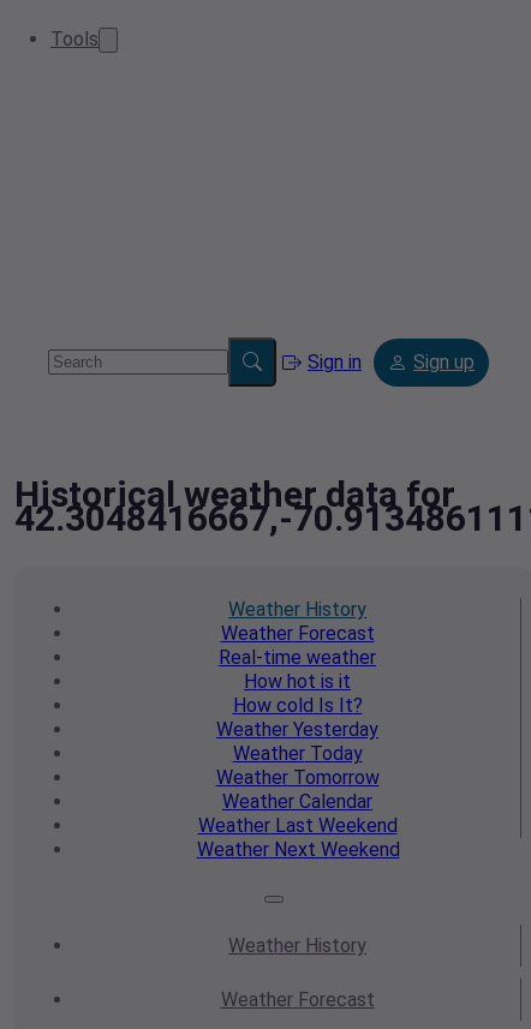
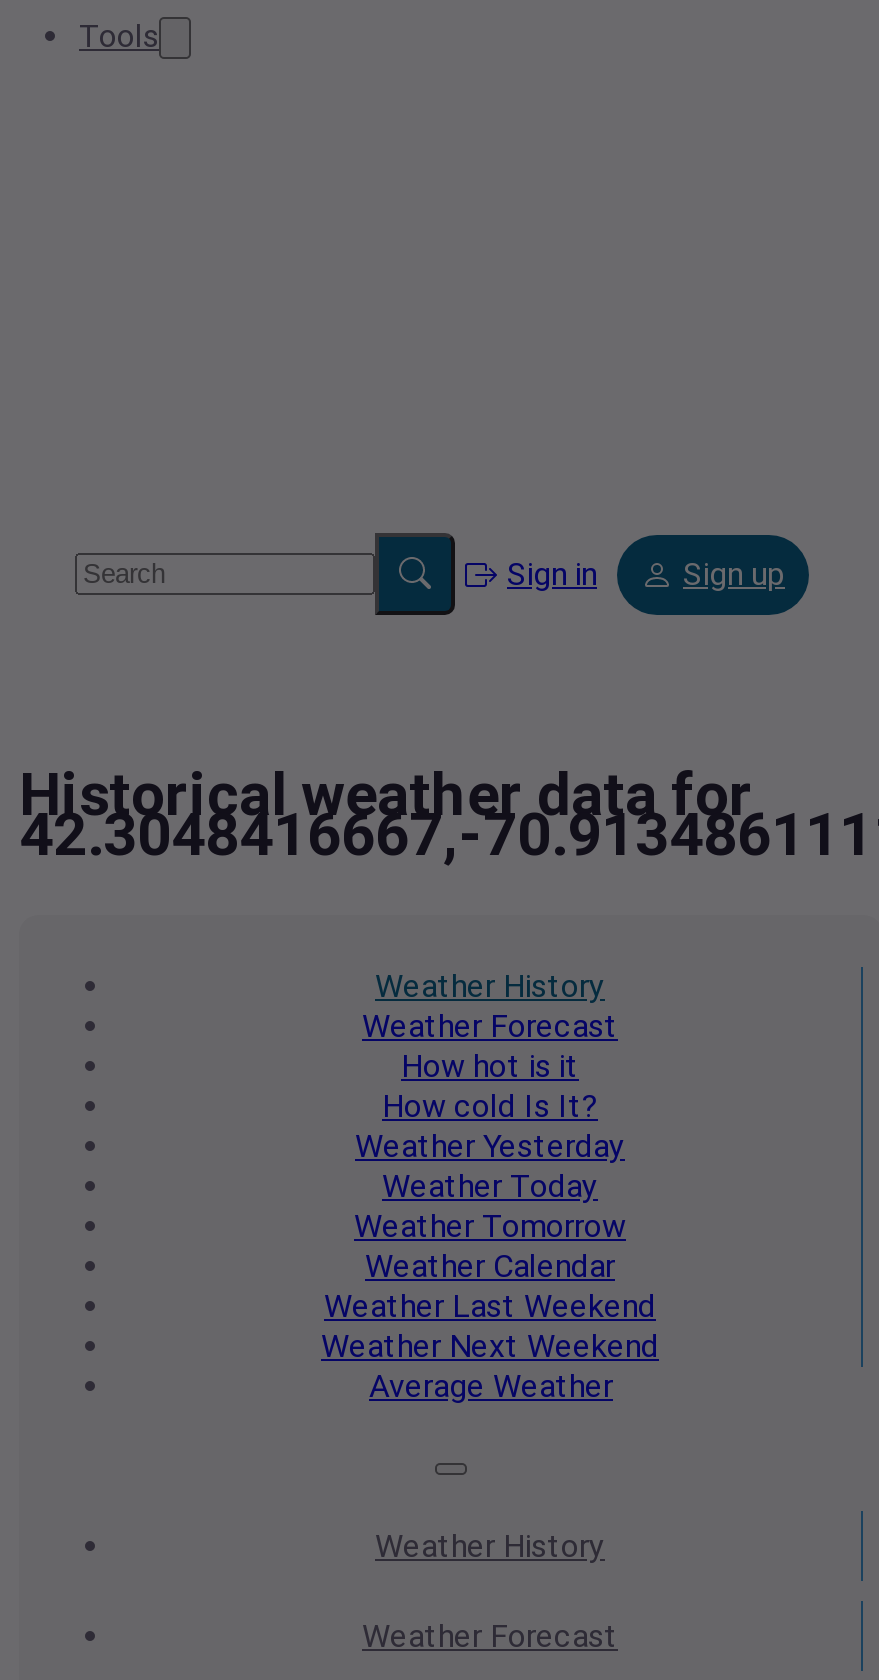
- Real-time weather

moved up: How hot is it | How cold Is It? | Weather Yesterday | Weather Today | Weather Tomorrow | Weather Calendar | Weather Last Weekend | Weather Next Weekend

+ Average Weather
